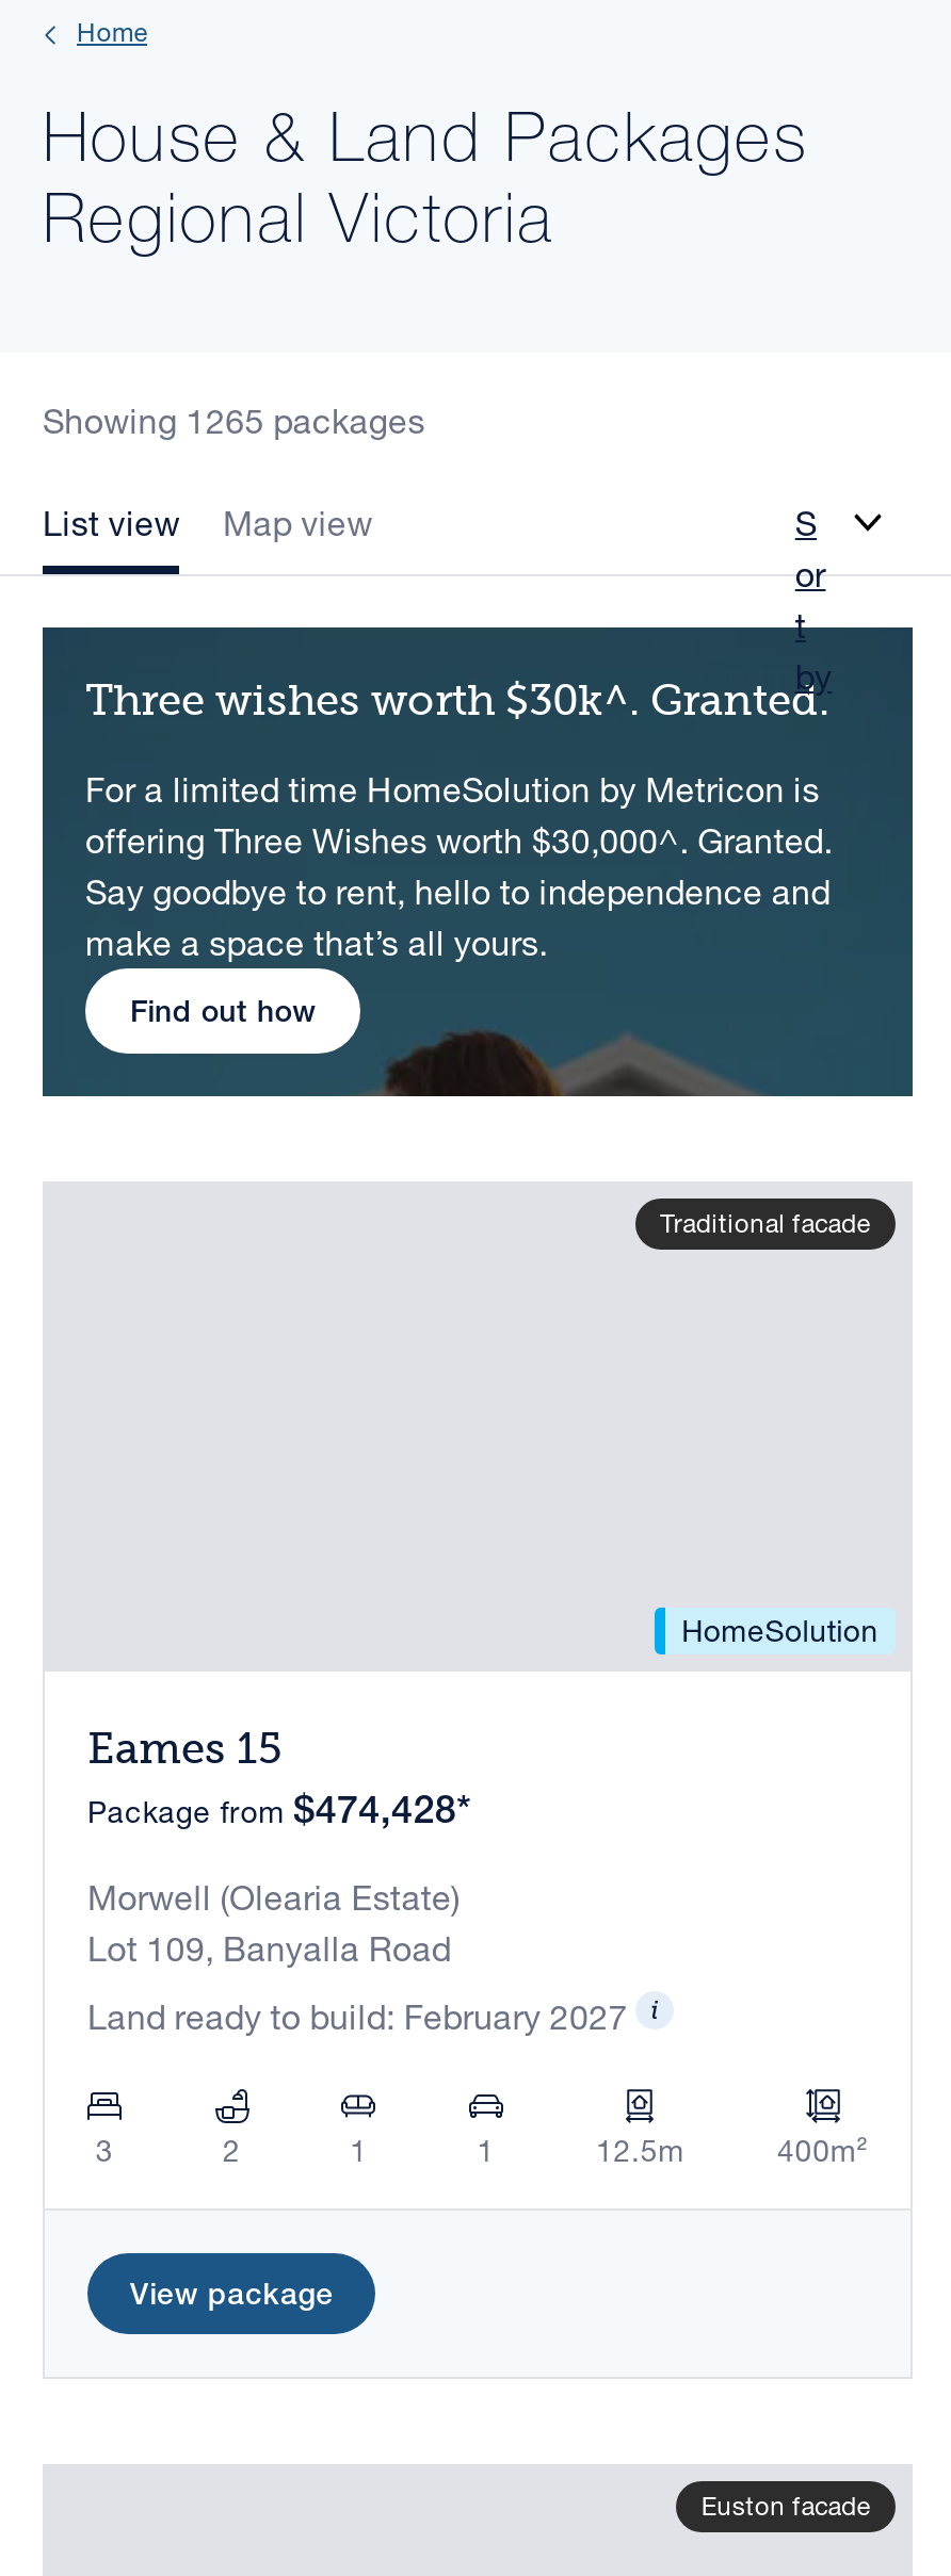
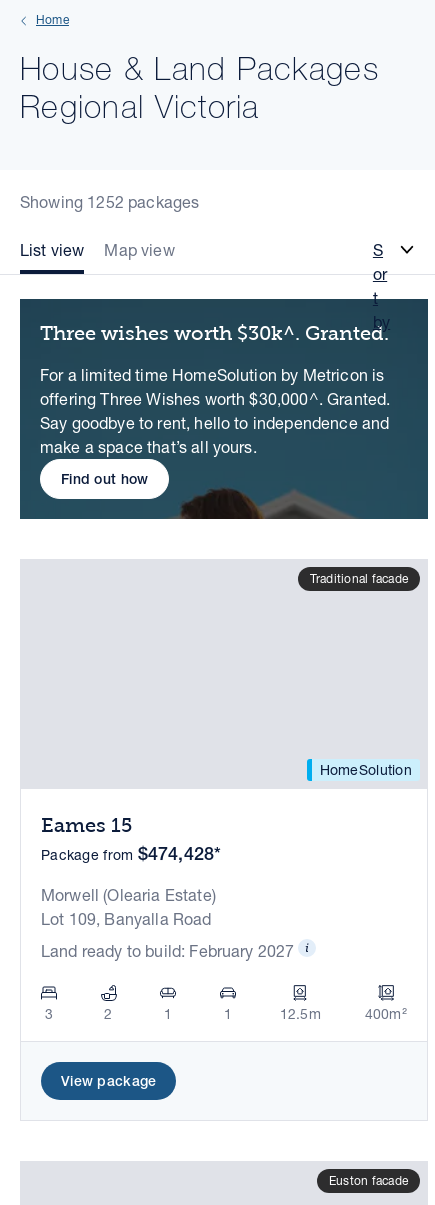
- Showing 1265 packages
+ Showing 1252 packages
